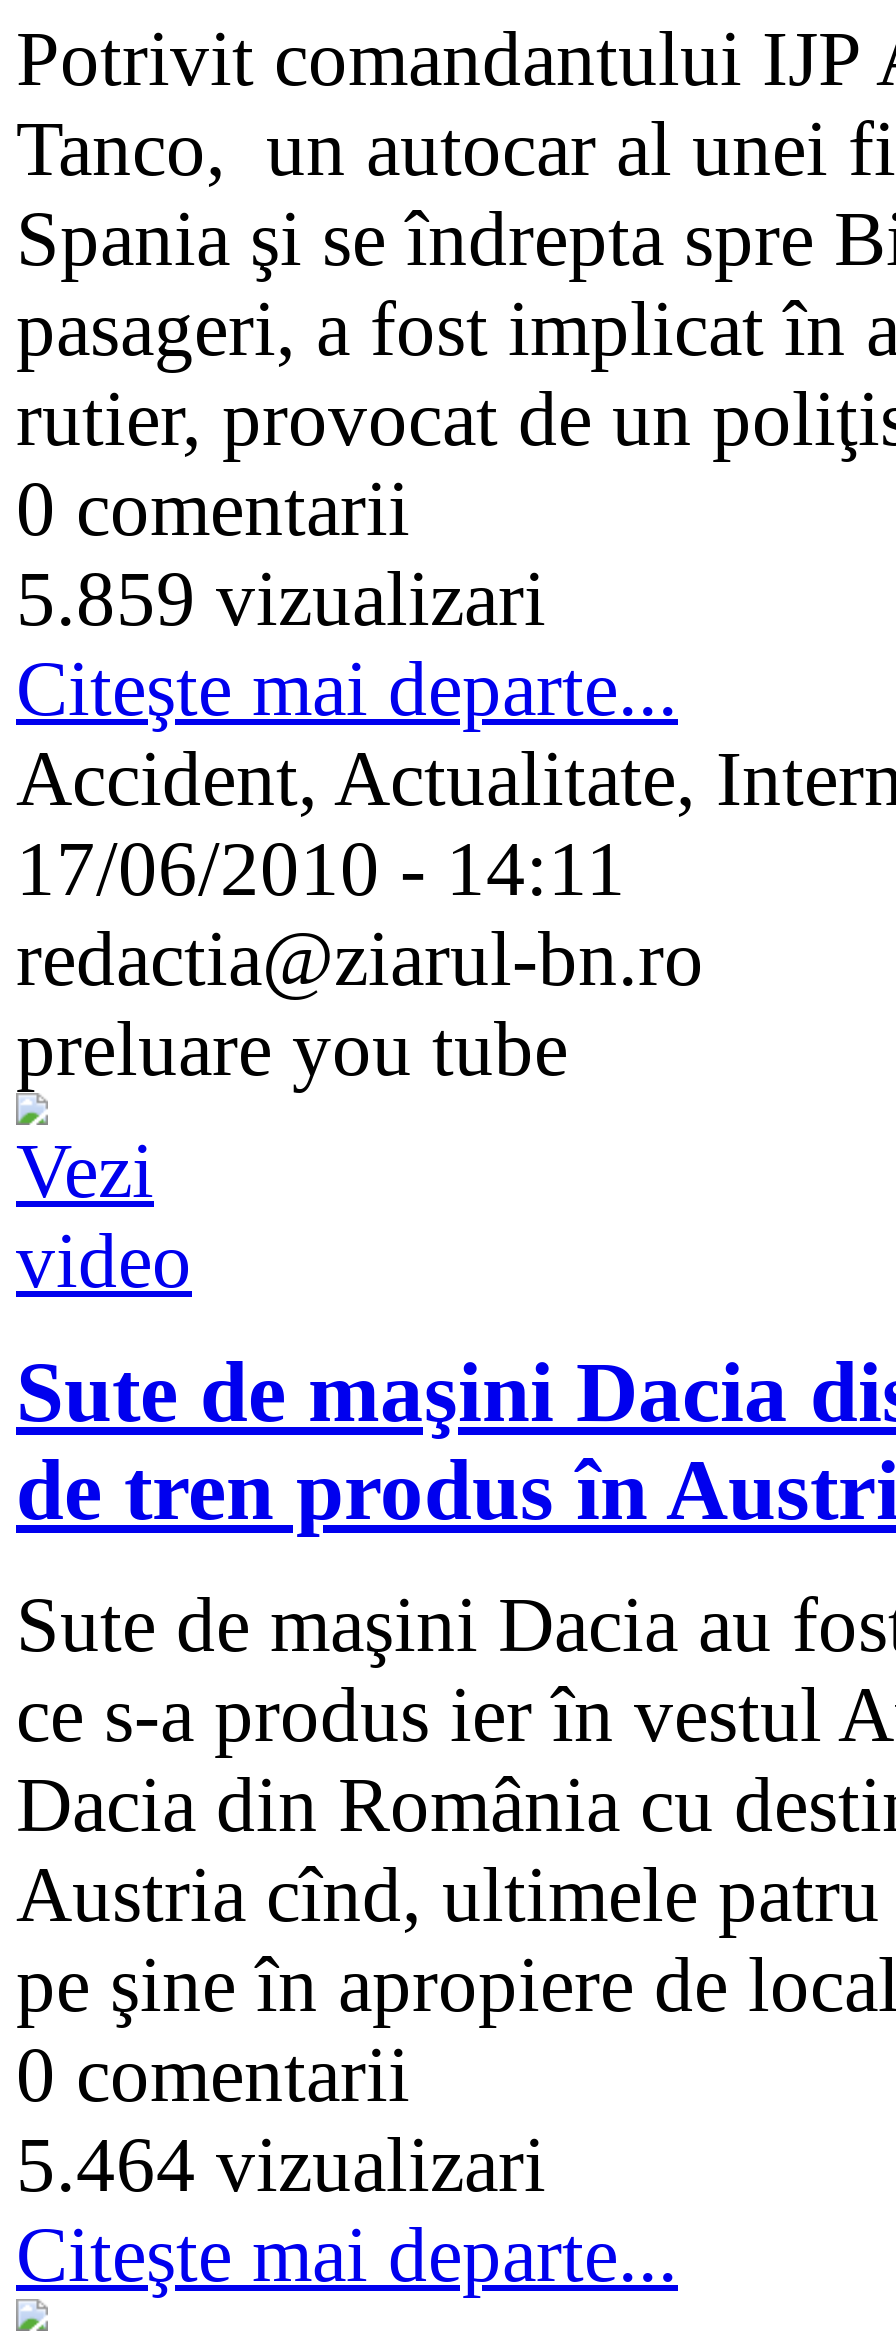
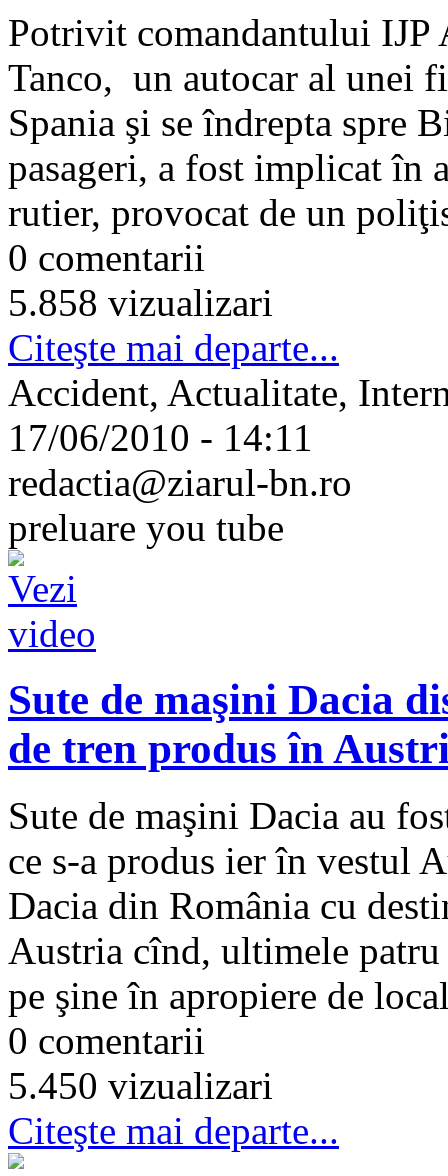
- 5.859 vizualizari
+ 5.858 vizualizari

- 5.464 vizualizari
+ 5.450 vizualizari
